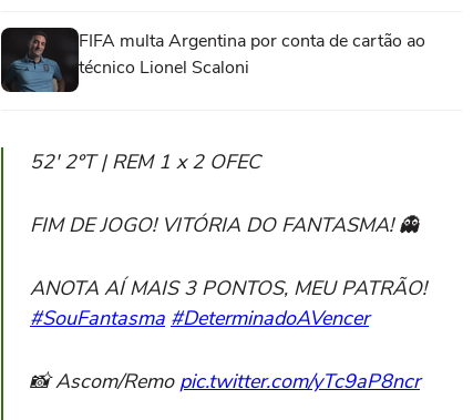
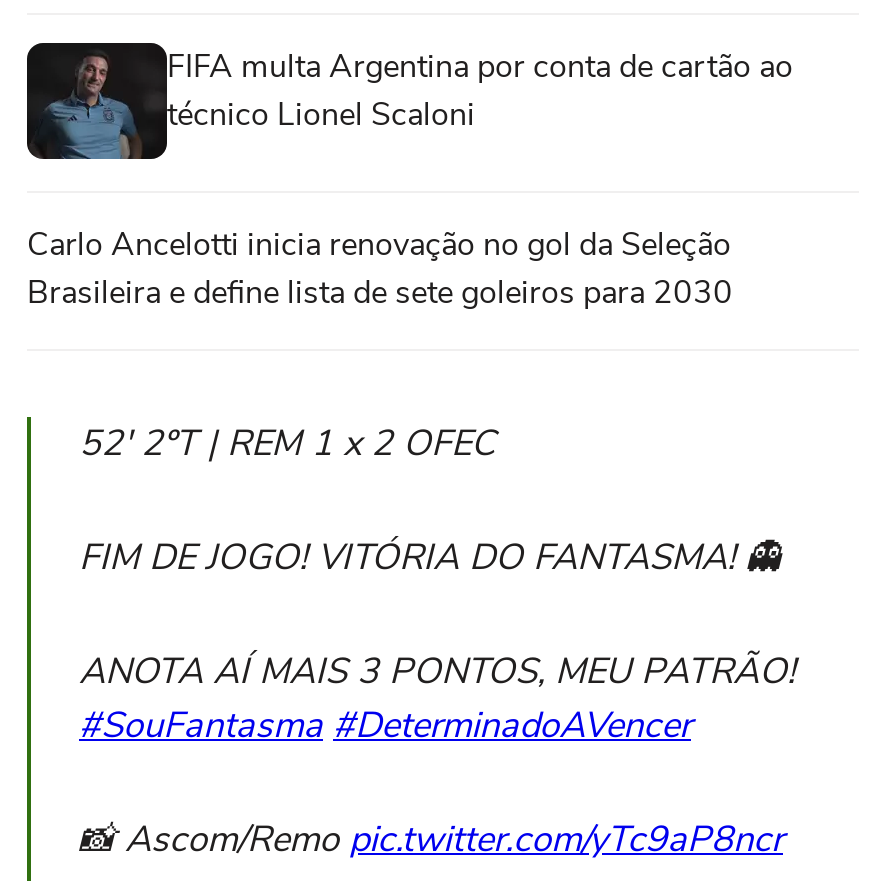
+ Carlo Ancelotti inicia renovação no gol da Seleção
+ Brasileira e define lista de sete goleiros para 2030
